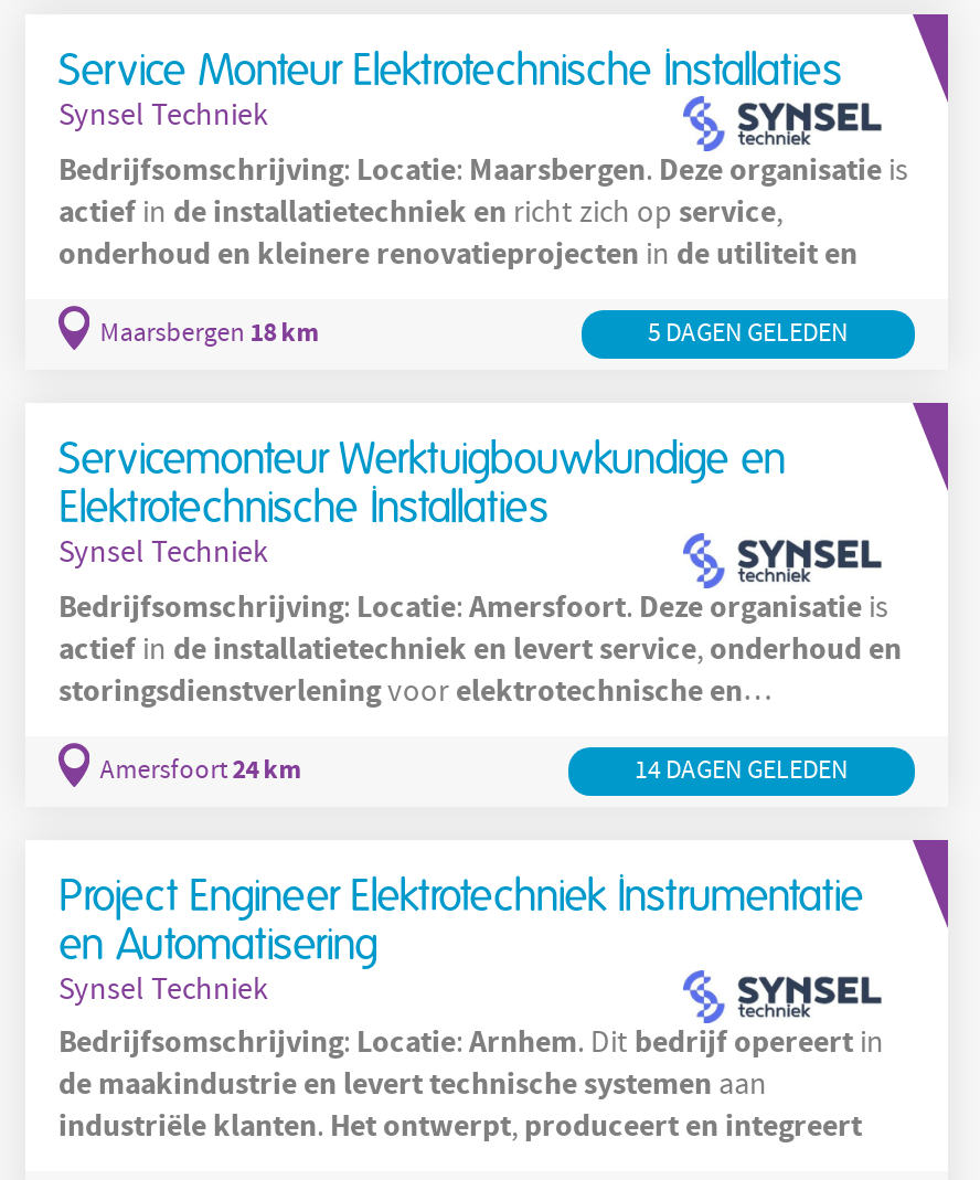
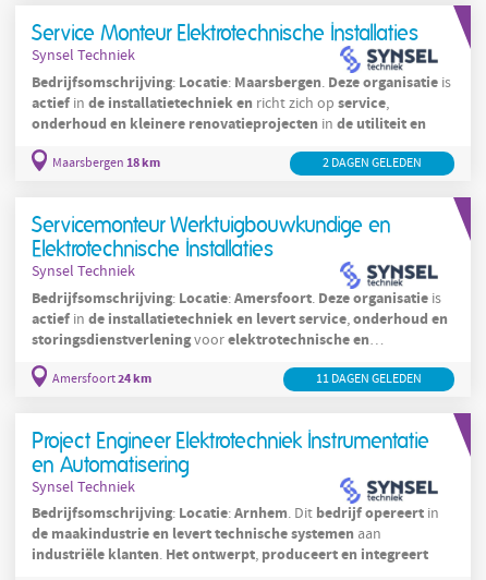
- 5 DAGEN GELEDEN
+ 2 DAGEN GELEDEN

- 14 DAGEN GELEDEN
+ 11 DAGEN GELEDEN
